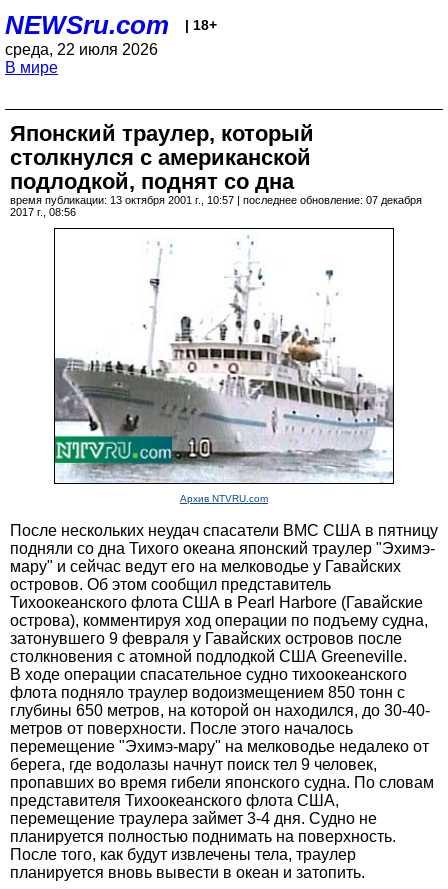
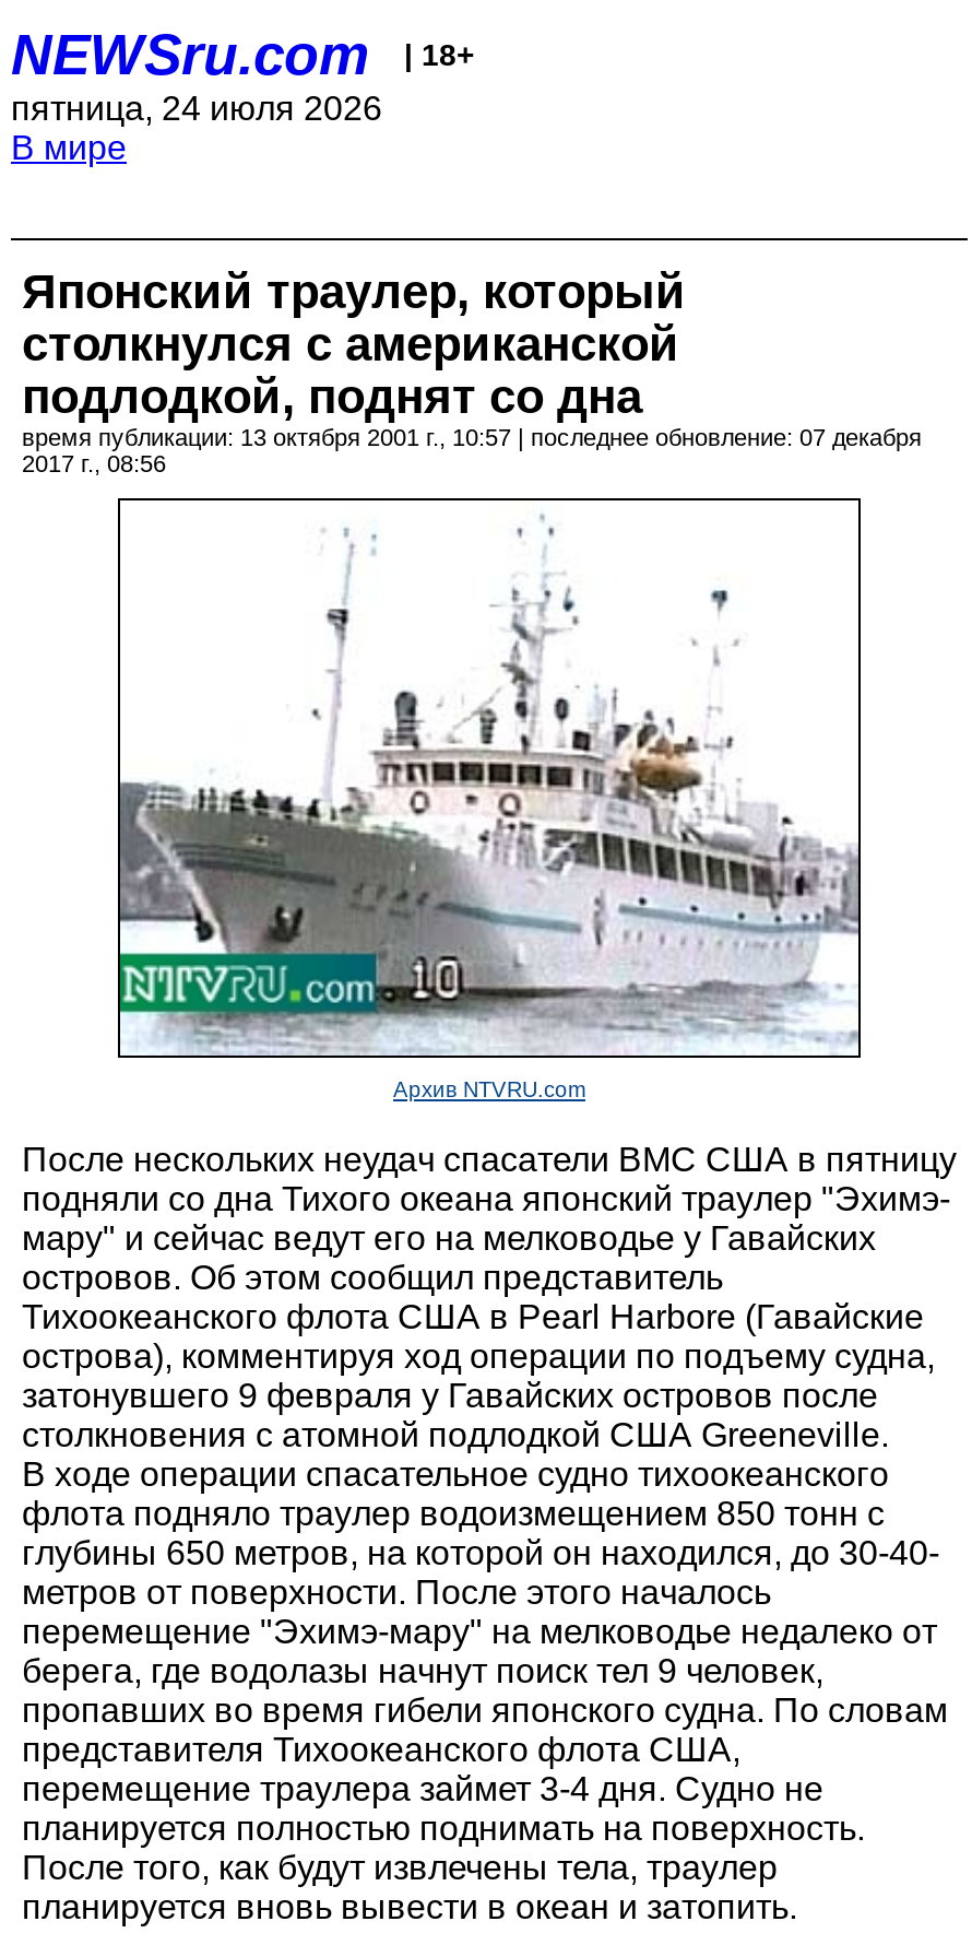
- среда, 22 июля 2026
+ пятница, 24 июля 2026
